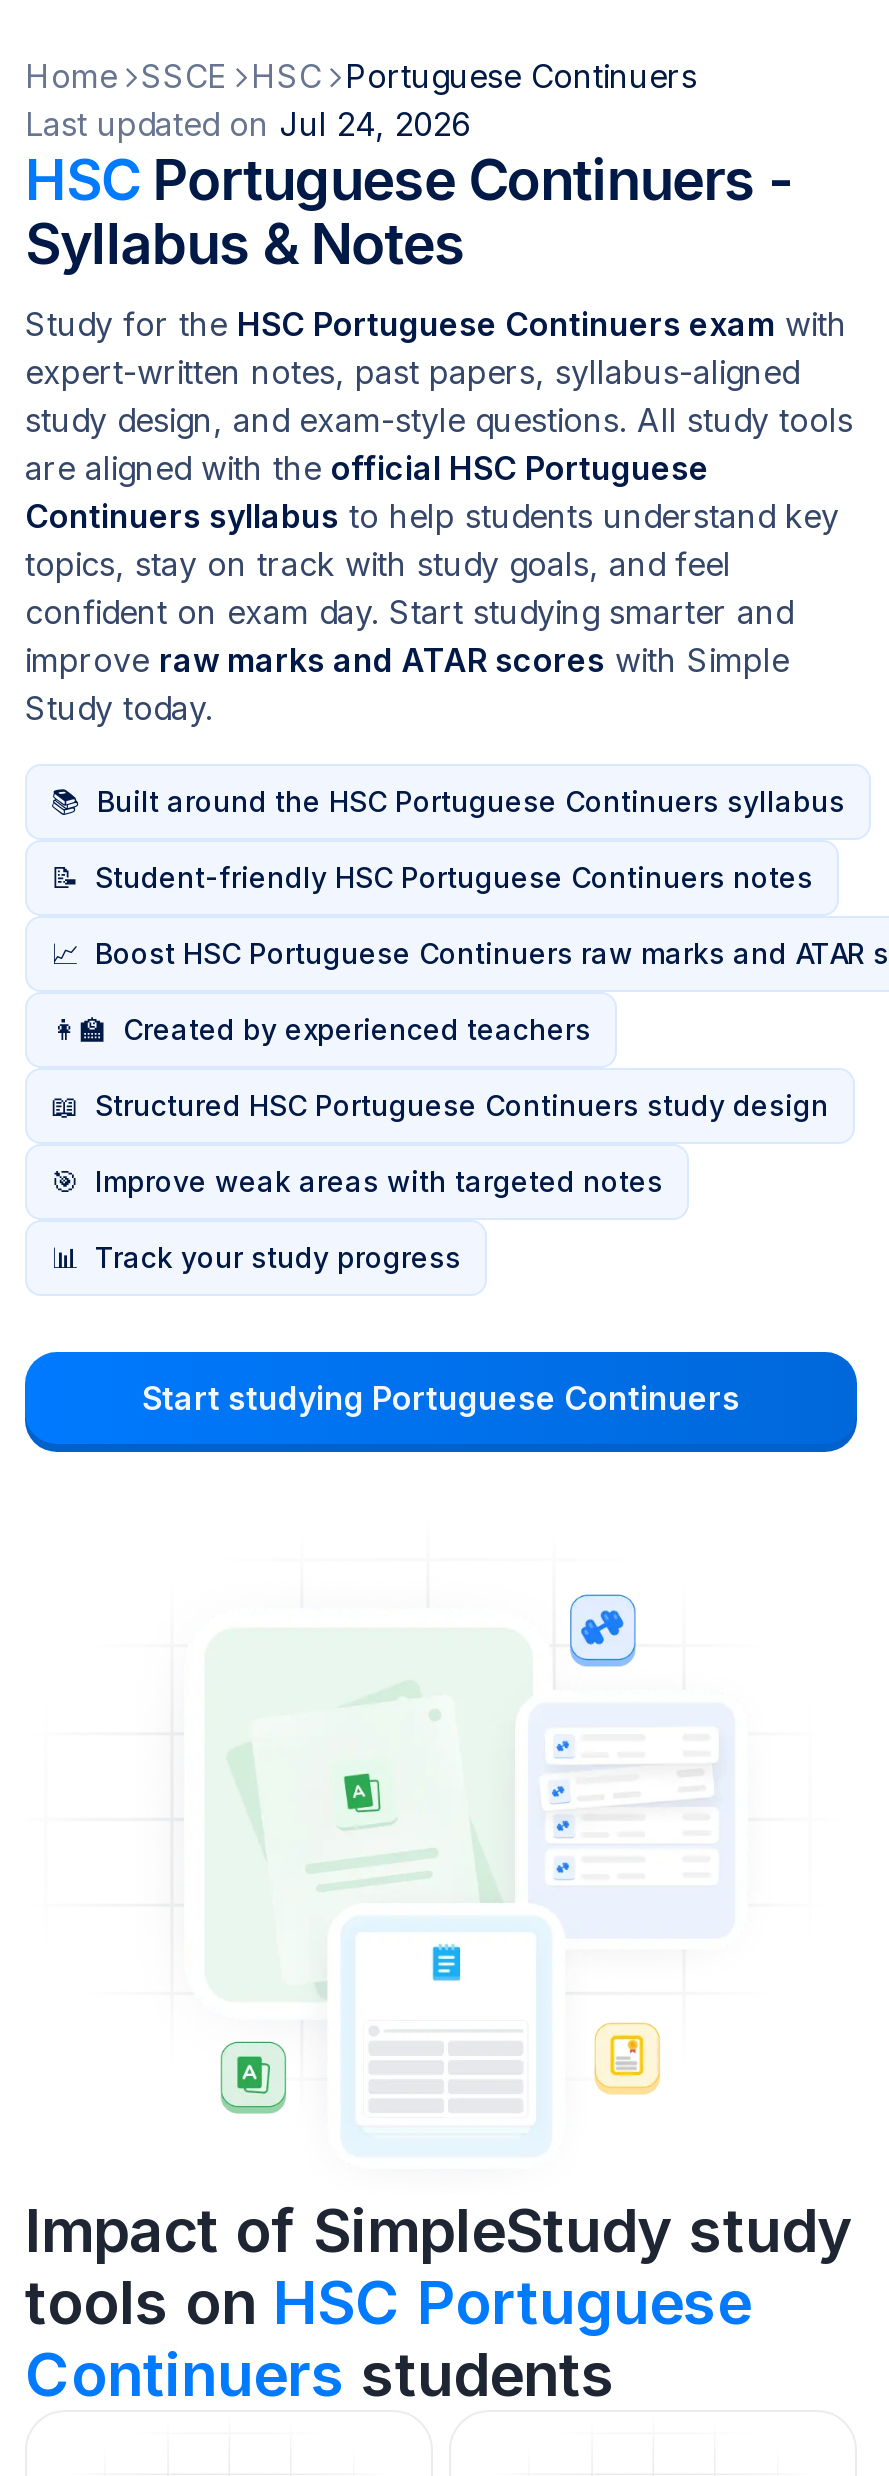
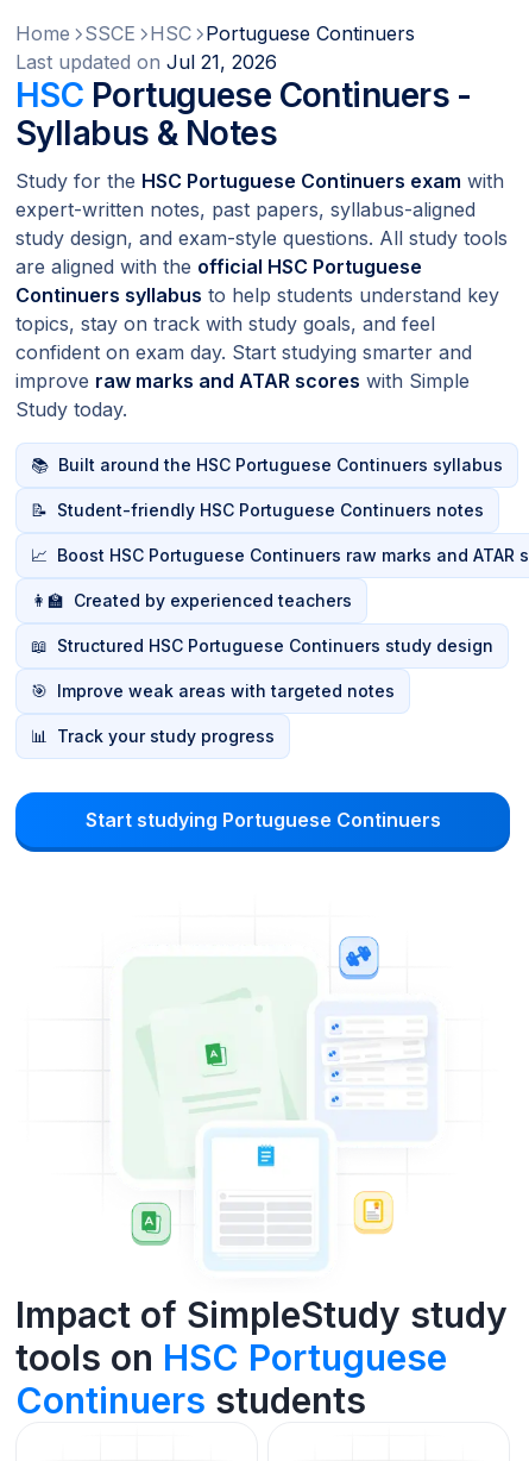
- Last updated on Jul 24, 2026
+ Last updated on Jul 21, 2026
